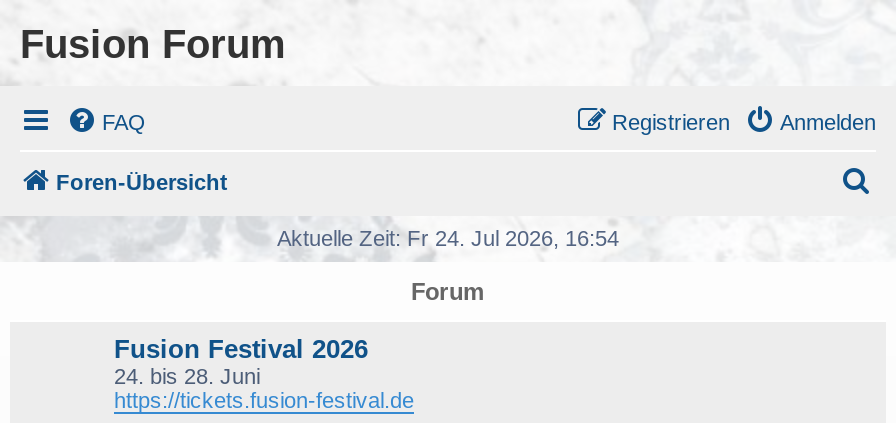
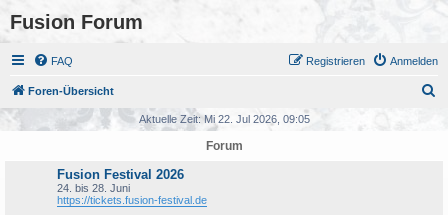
- Aktuelle Zeit: Fr 24. Jul 2026, 16:54
+ Aktuelle Zeit: Mi 22. Jul 2026, 09:05
